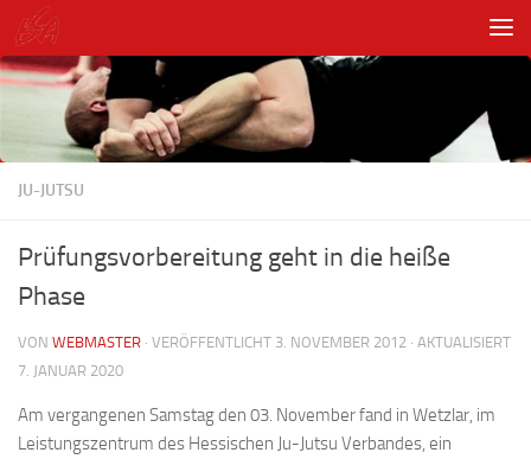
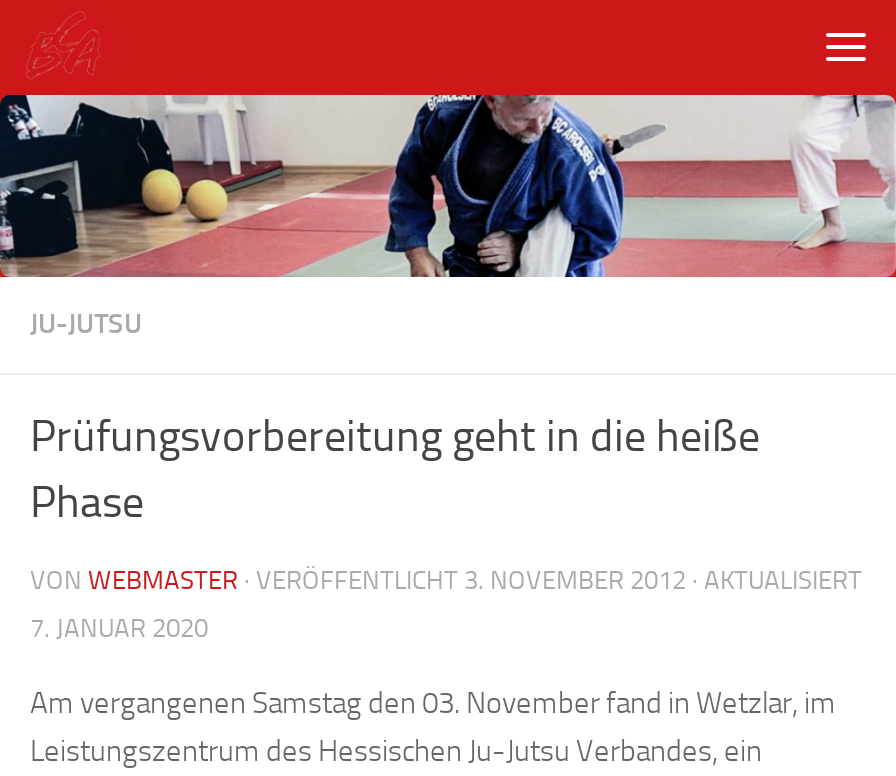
- [image]
+ [image]
